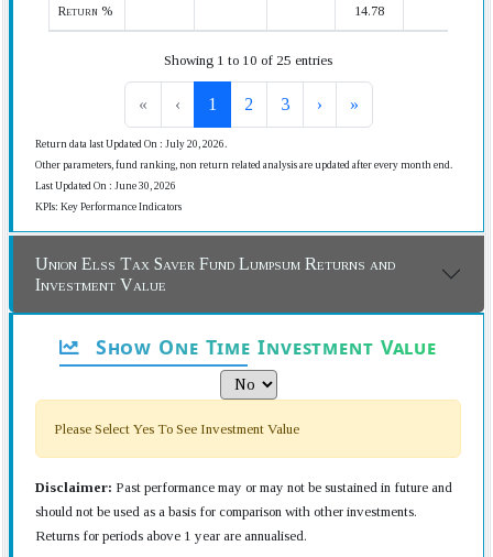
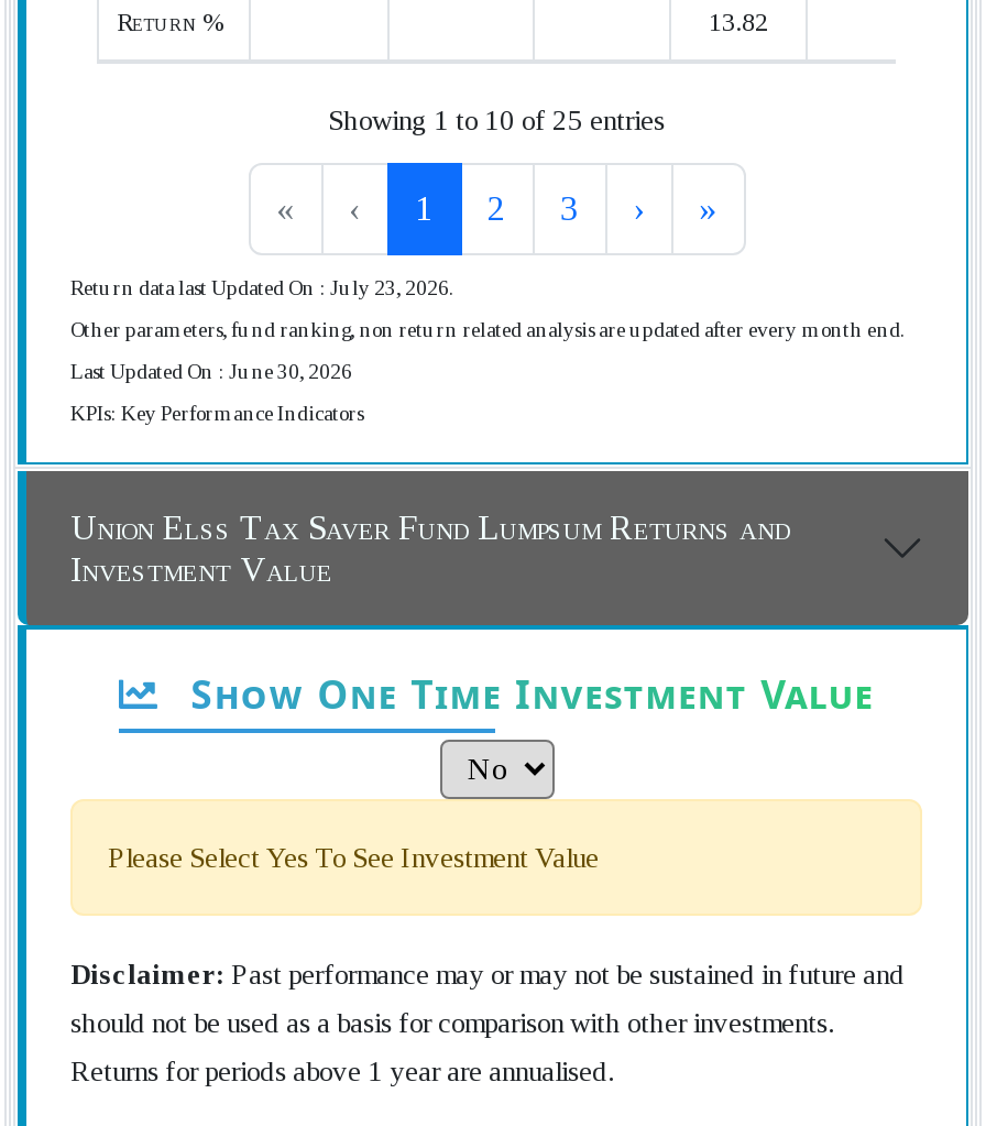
- 14.78
+ 13.82

- Return data last Updated On : July 20, 2026.
+ Return data last Updated On : July 23, 2026.
